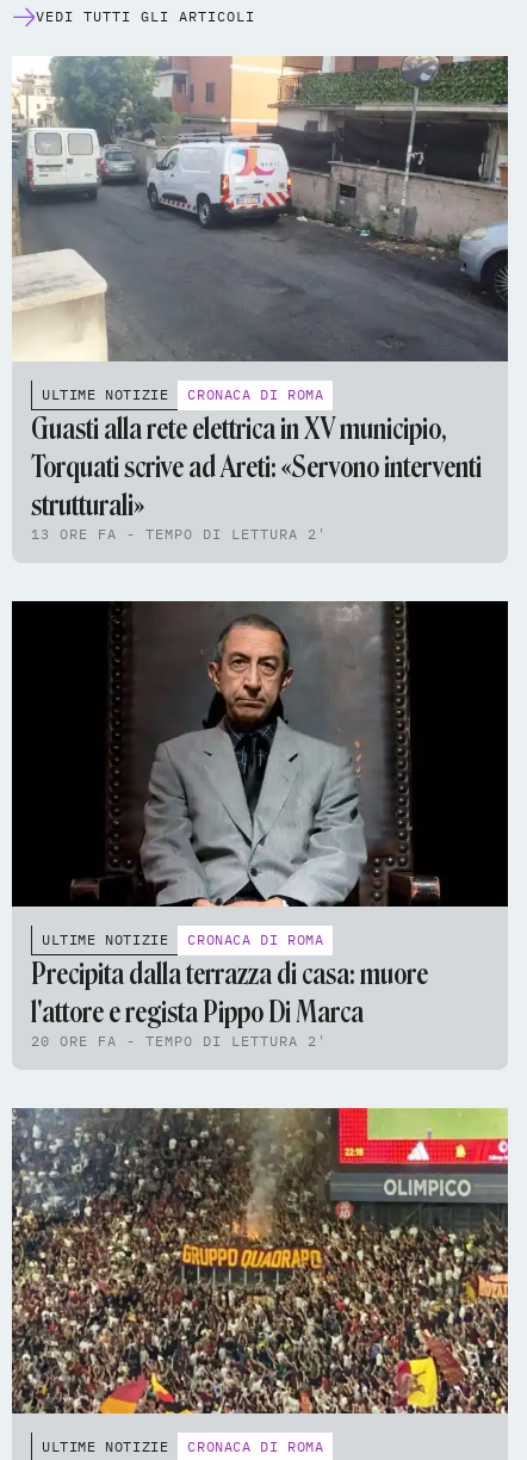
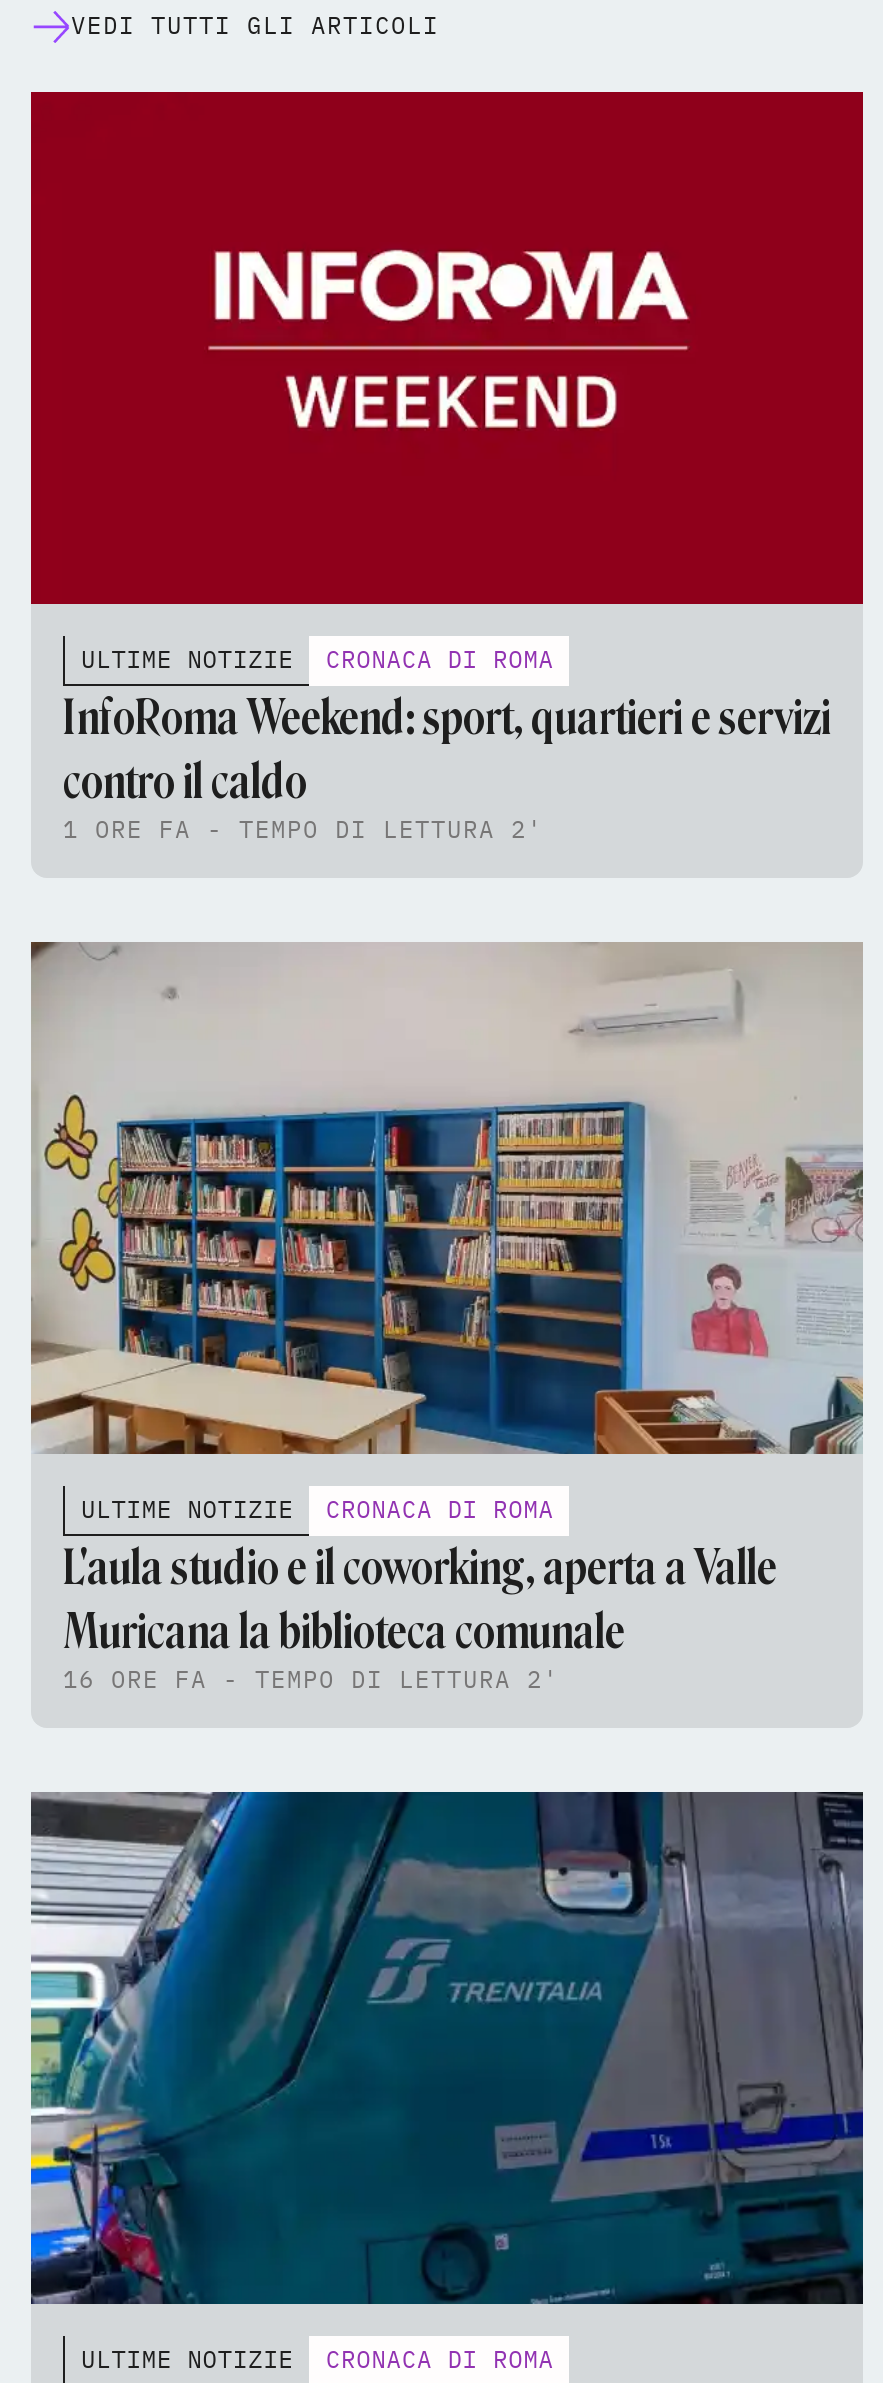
- [image]
+ [image]

- Guasti alla rete elettrica in XV municipio,
- Torquati scrive ad Areti: «Servono interventi
- strutturali»
- 13 ORE FA - TEMPO DI LETTURA 2'
+ InfoRoma Weekend: sport, quartieri e servizi
+ contro il caldo
+ 1 ORE FA - TEMPO DI LETTURA 2'

- [image]
+ [image]

- Precipita dalla terrazza di casa: muore
- l'attore e regista Pippo Di Marca
- 20 ORE FA - TEMPO DI LETTURA 2'
+ L'aula studio e il coworking, aperta a Valle
+ Muricana la biblioteca comunale
+ 16 ORE FA - TEMPO DI LETTURA 2'

- [image]
+ [image]
